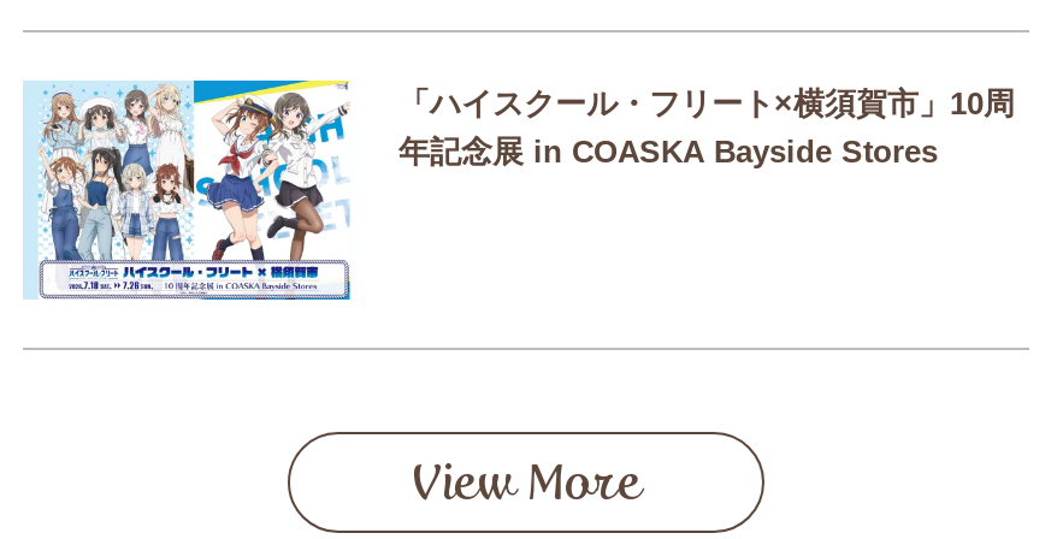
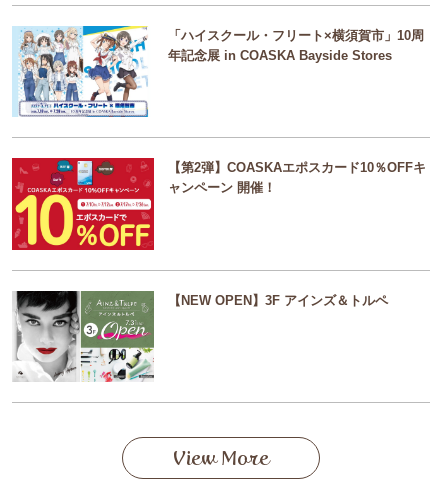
+ [image]
+ 【第2弾】COASKAエポスカード10％OFFキ
+ ャンペーン 開催！

+ [image]
+ 【NEW OPEN】3F アインズ＆トルペ
